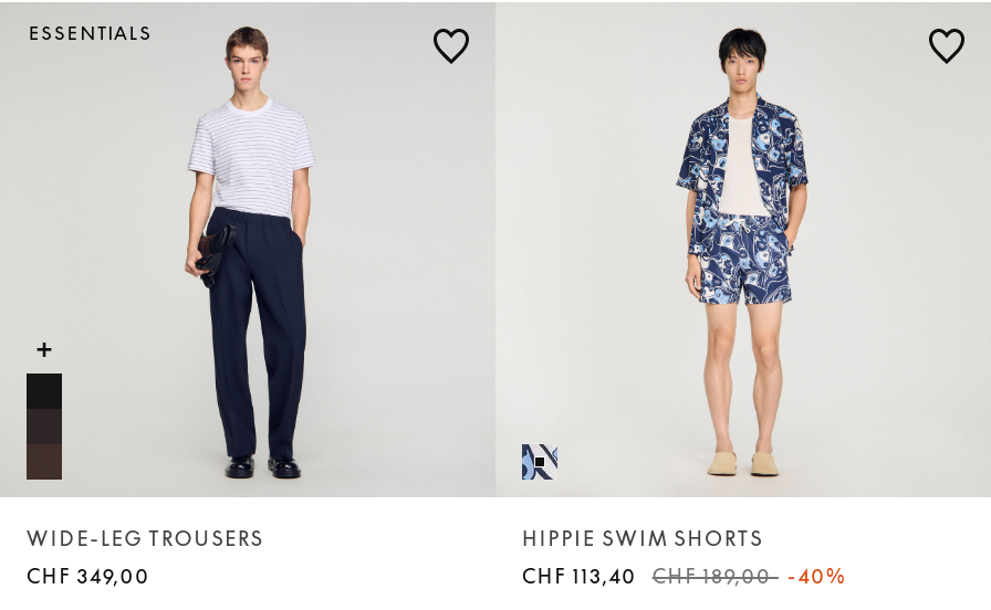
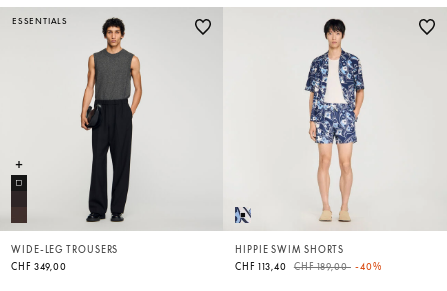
- [image]
+ [image]
